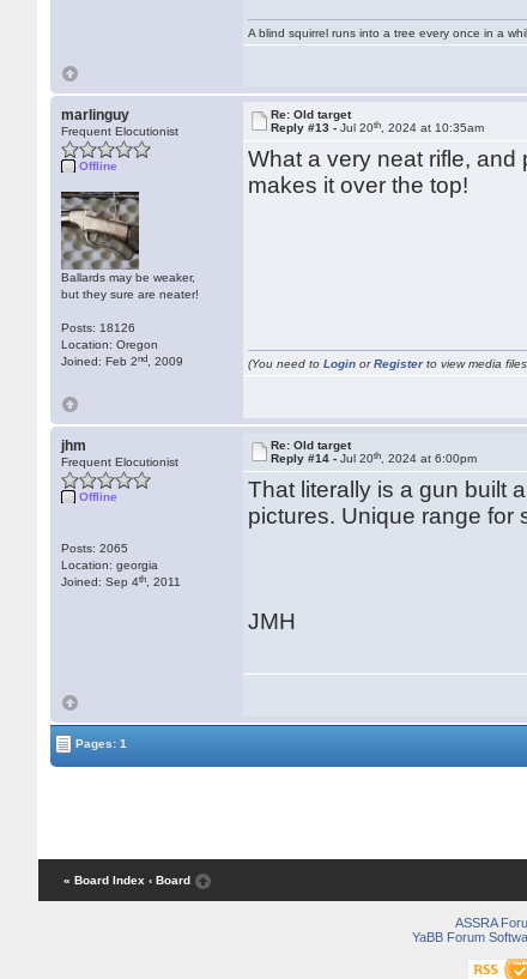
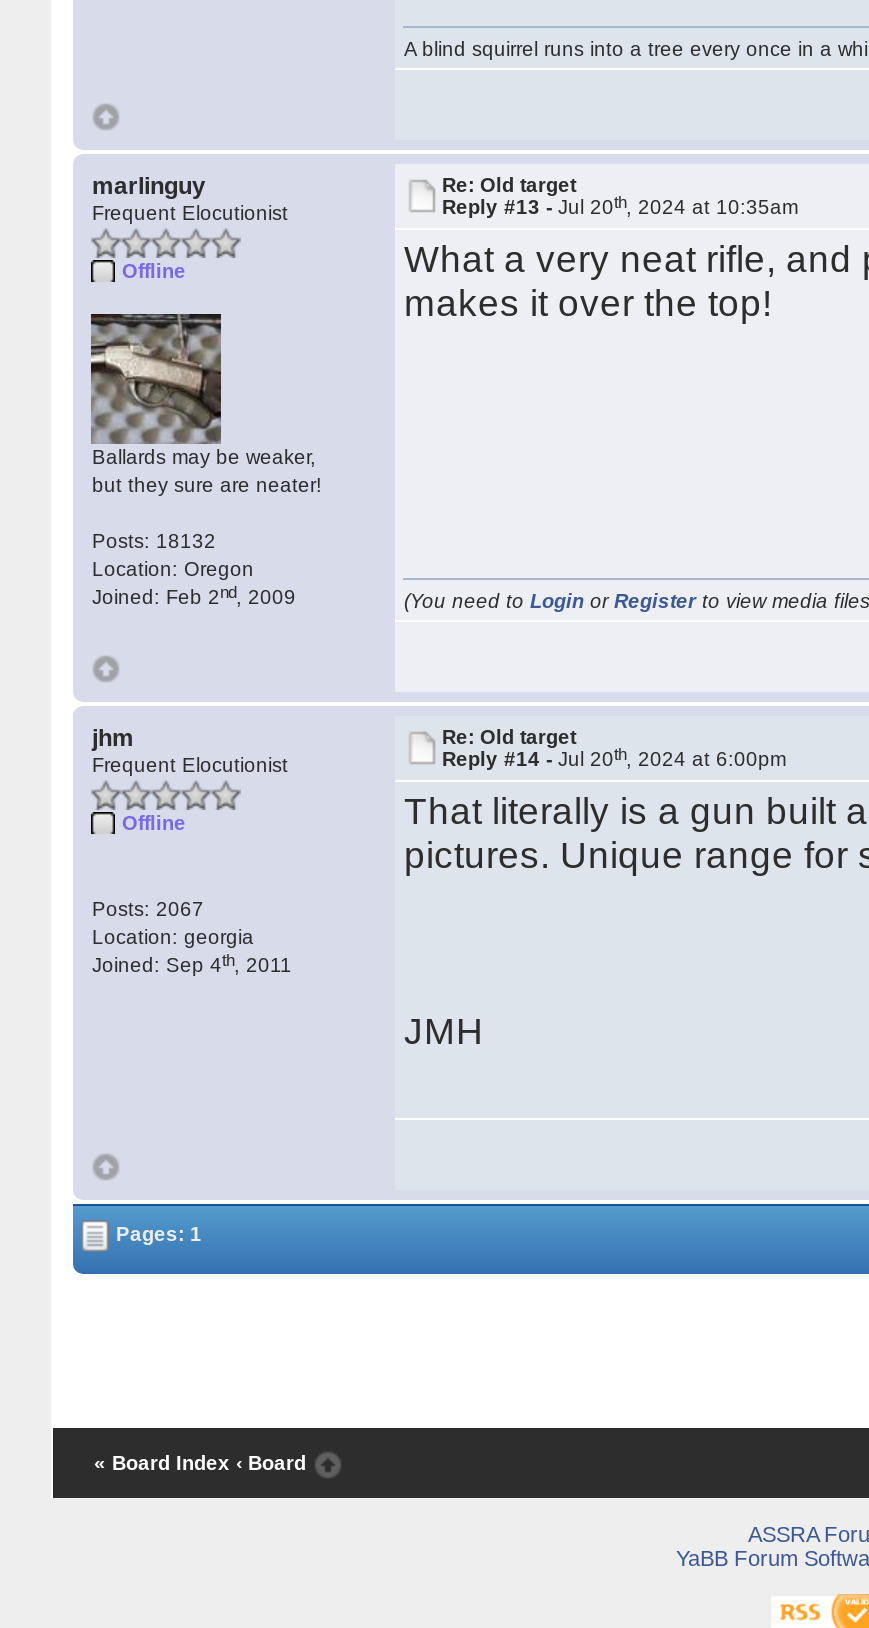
- Posts: 18126
+ Posts: 18132

- Posts: 2065
+ Posts: 2067
